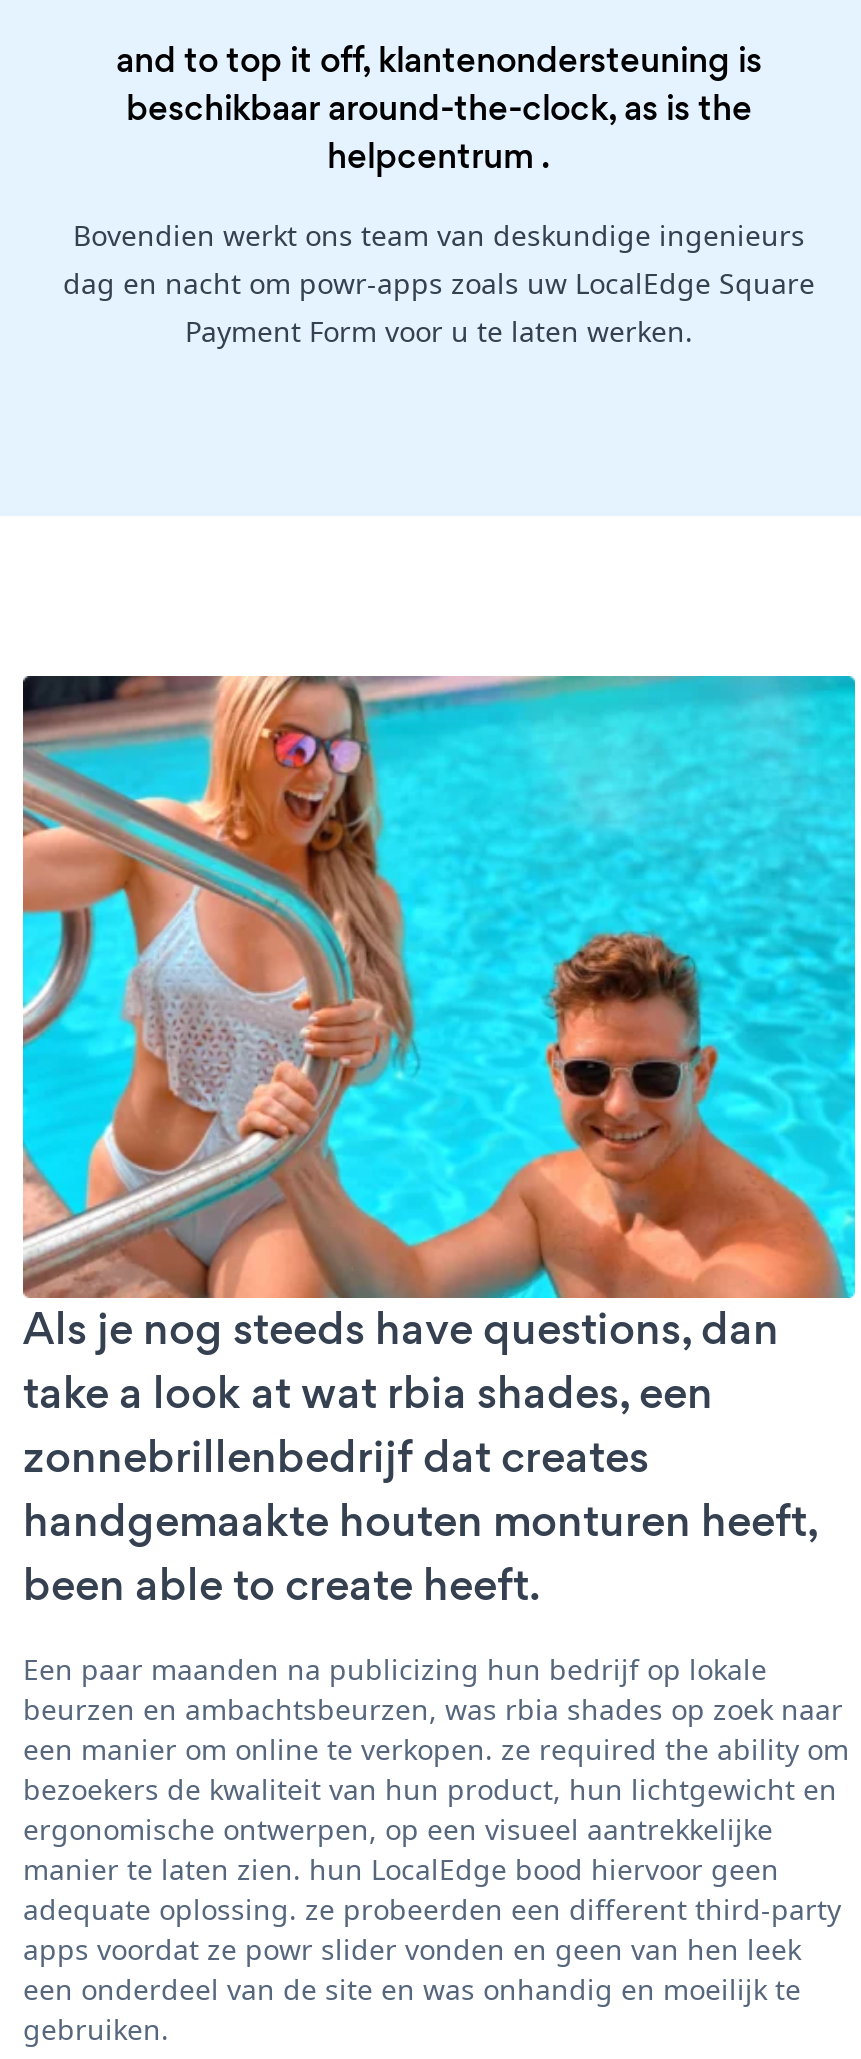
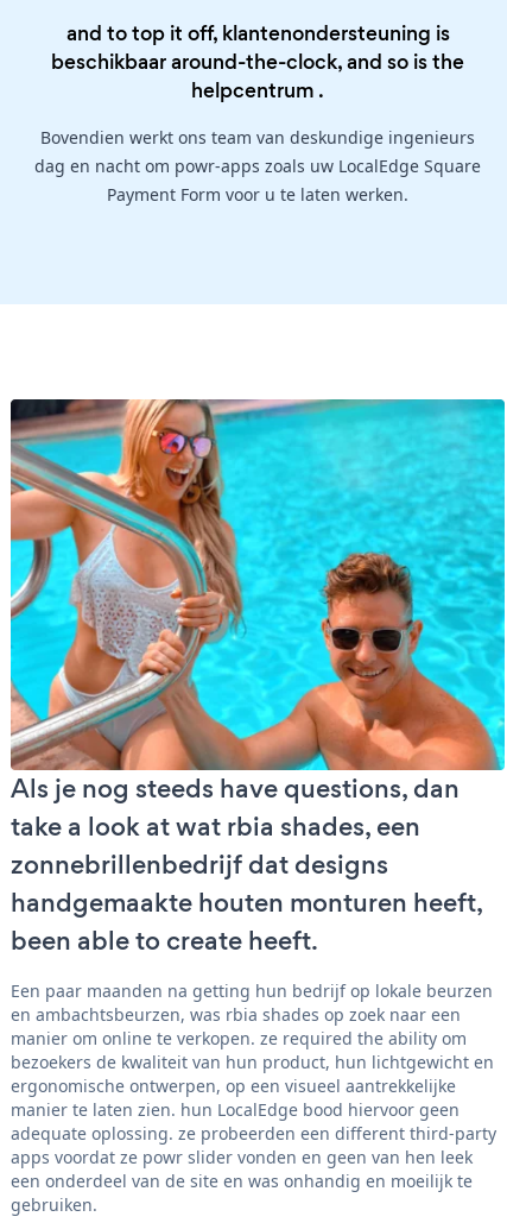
- beschikbaar around-the-clock, as is the
+ beschikbaar around-the-clock, and so is the

- zonnebrillenbedrijf dat creates
+ zonnebrillenbedrijf dat designs

- Een paar maanden na publicizing hun bedrijf op lokale
- beurzen en ambachtsbeurzen, was rbia shades op zoek naar
- een manier om online te verkopen. ze required the ability om
+ Een paar maanden na getting hun bedrijf op lokale beurzen
+ en ambachtsbeurzen, was rbia shades op zoek naar een
+ manier om online te verkopen. ze required the ability om
